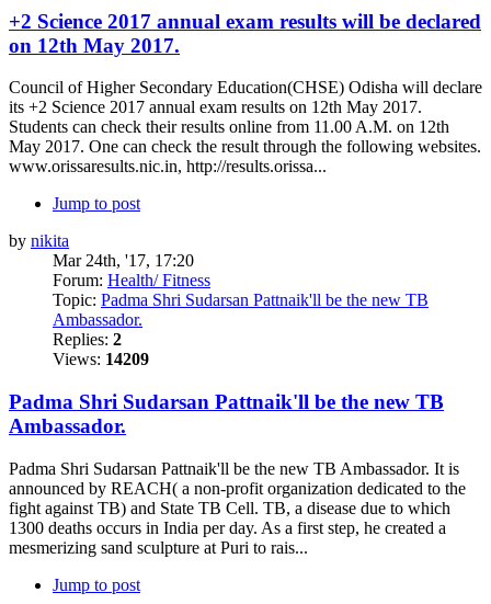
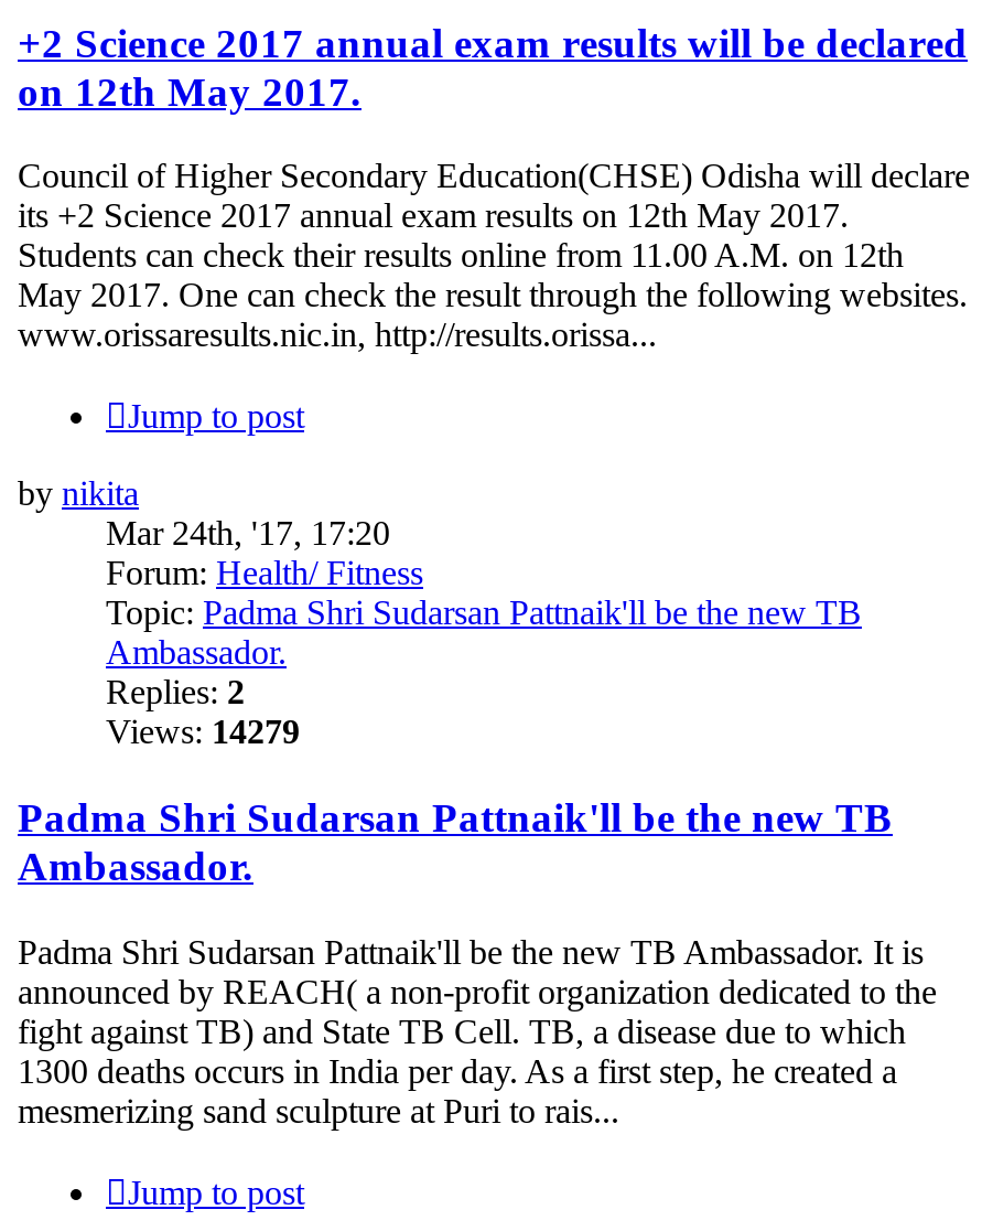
- Views: 14209
+ Views: 14279
